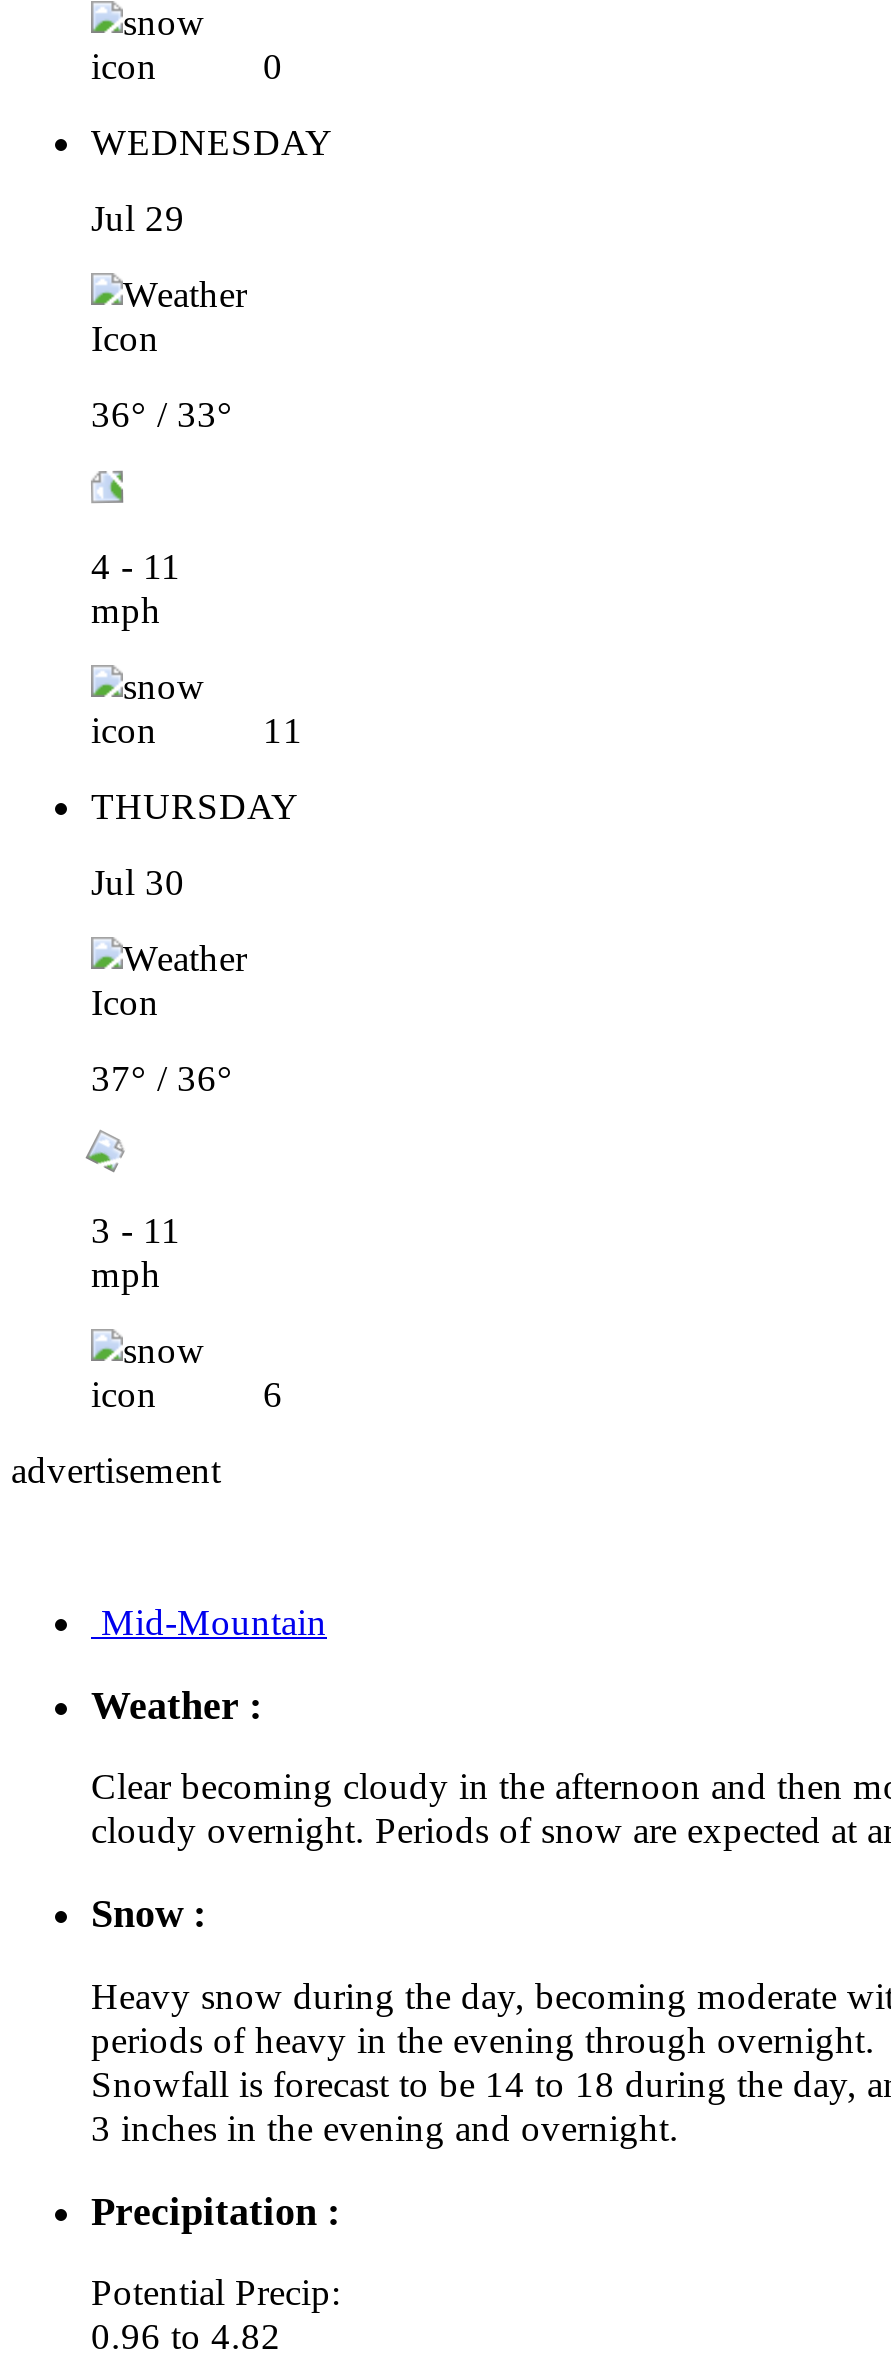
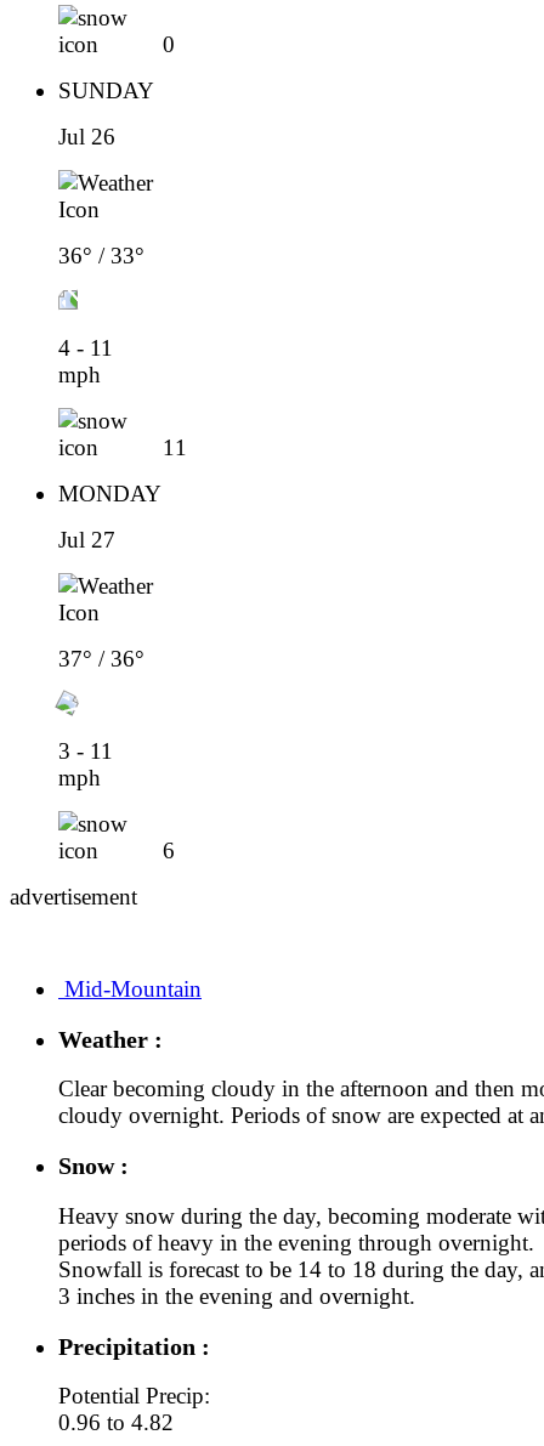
- WEDNESDAY
+ SUNDAY

- Jul 29
+ Jul 26

- THURSDAY
+ MONDAY

- Jul 30
+ Jul 27
